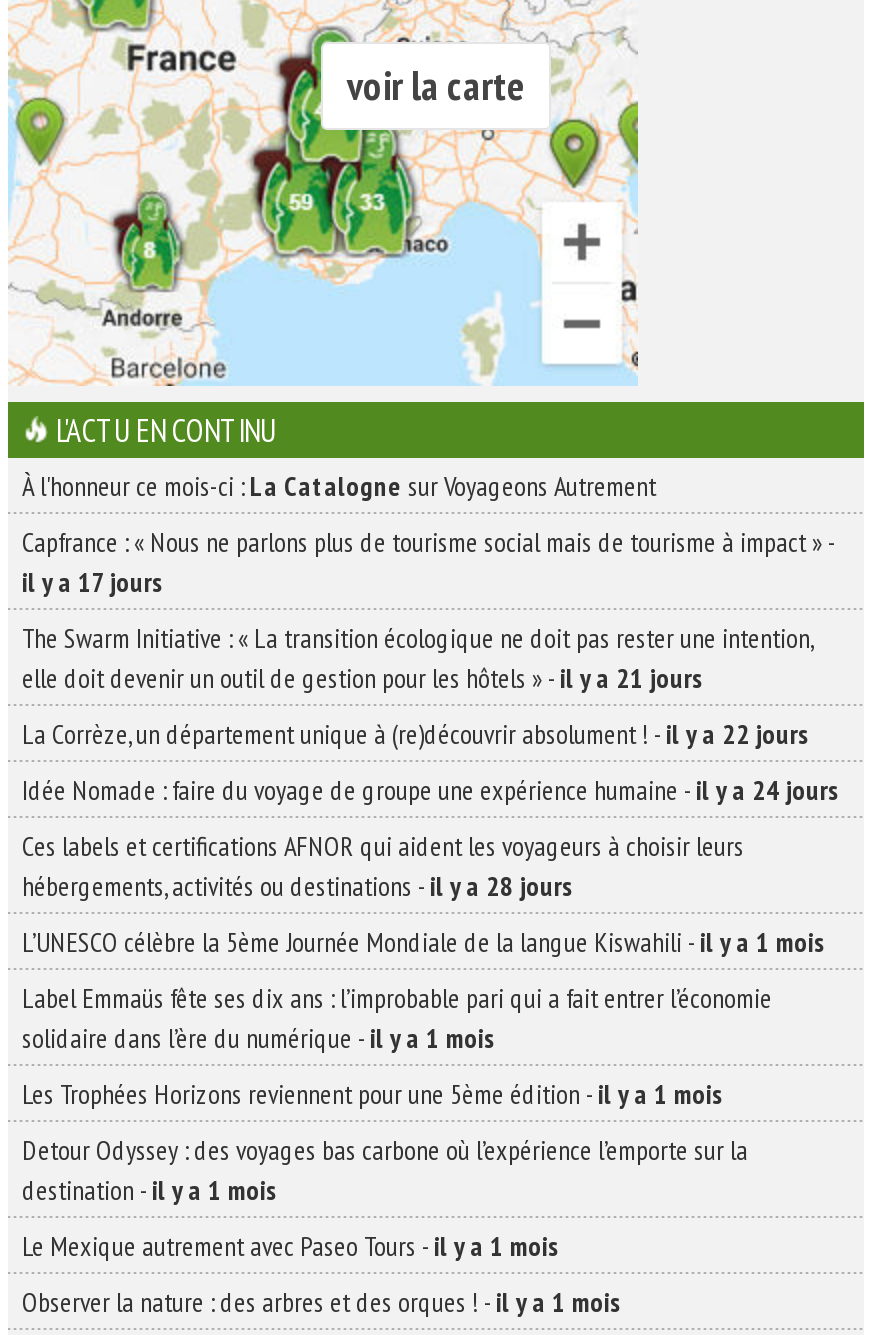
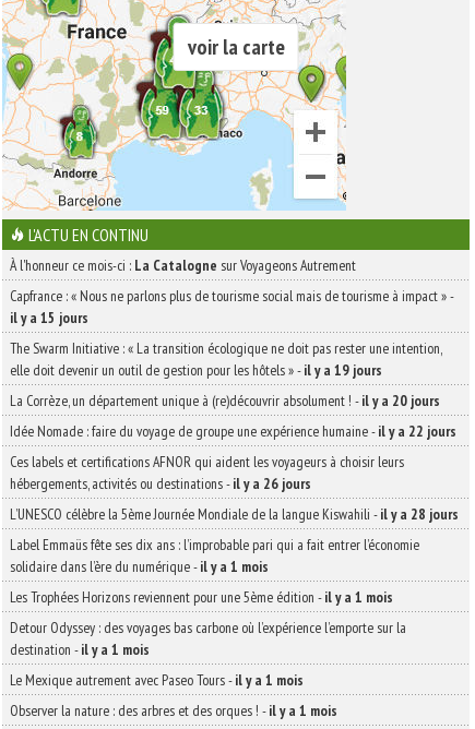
- il y a 17 jours
+ il y a 15 jours

- elle doit devenir un outil de gestion pour les hôtels » - il y a 21 jours
+ elle doit devenir un outil de gestion pour les hôtels » - il y a 19 jours

- La Corrèze, un département unique à (re)découvrir absolument ! - il y a 22 jours
+ La Corrèze, un département unique à (re)découvrir absolument ! - il y a 20 jours

- Idée Nomade : faire du voyage de groupe une expérience humaine - il y a 24 jours
+ Idée Nomade : faire du voyage de groupe une expérience humaine - il y a 22 jours

- hébergements, activités ou destinations - il y a 28 jours
+ hébergements, activités ou destinations - il y a 26 jours

- L’UNESCO célèbre la 5ème Journée Mondiale de la langue Kiswahili - il y a 1 mois
+ L’UNESCO célèbre la 5ème Journée Mondiale de la langue Kiswahili - il y a 28 jours
